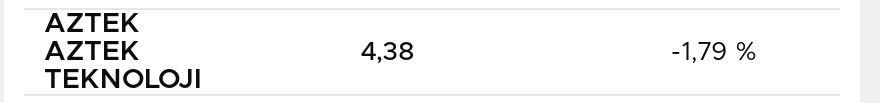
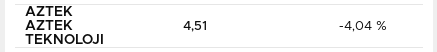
- 4,38
+ 4,51

- -1,79 %
+ -4,04 %
